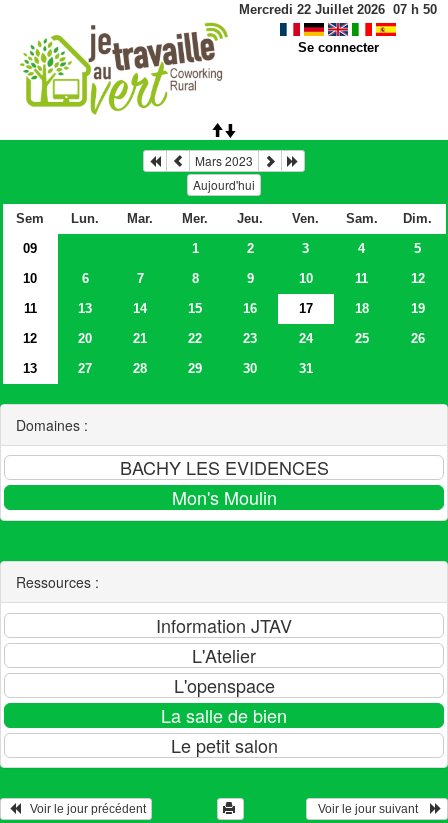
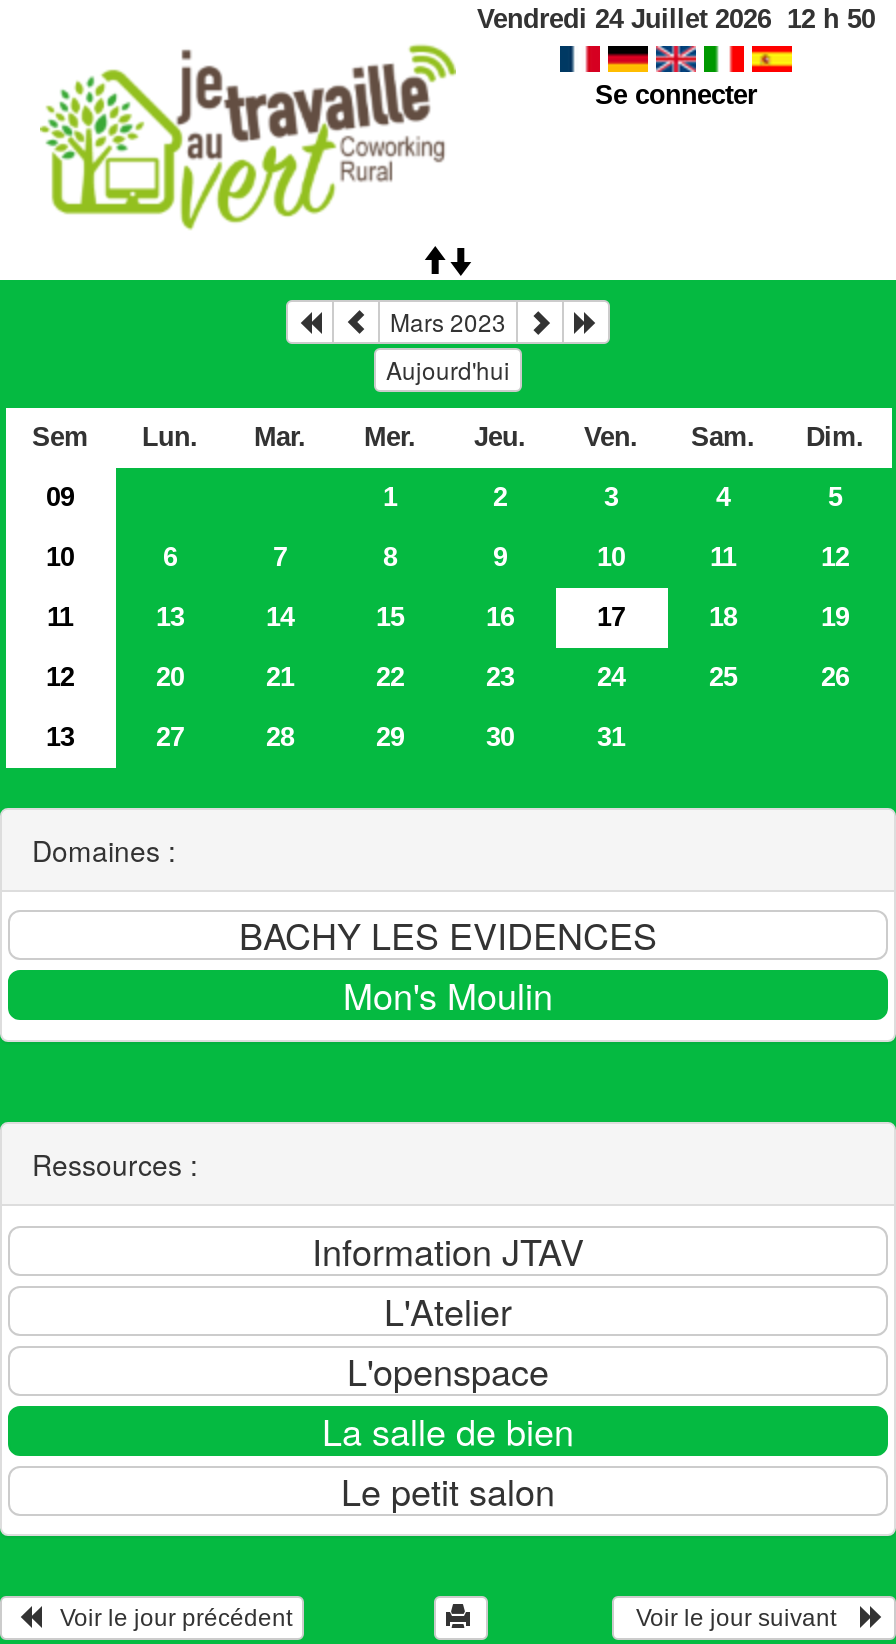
- Mercredi 22 Juillet 2026 07 h 50
+ Vendredi 24 Juillet 2026 12 h 50
